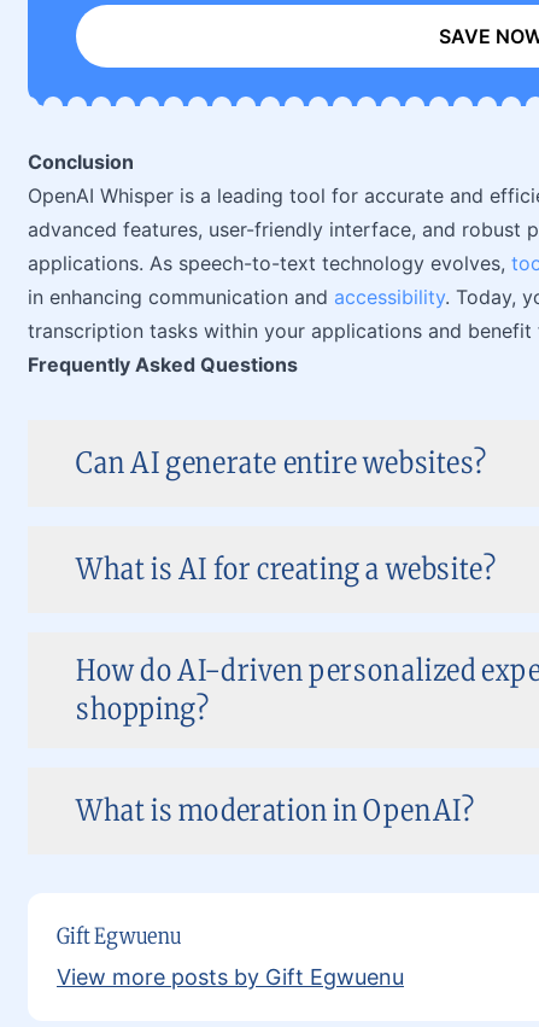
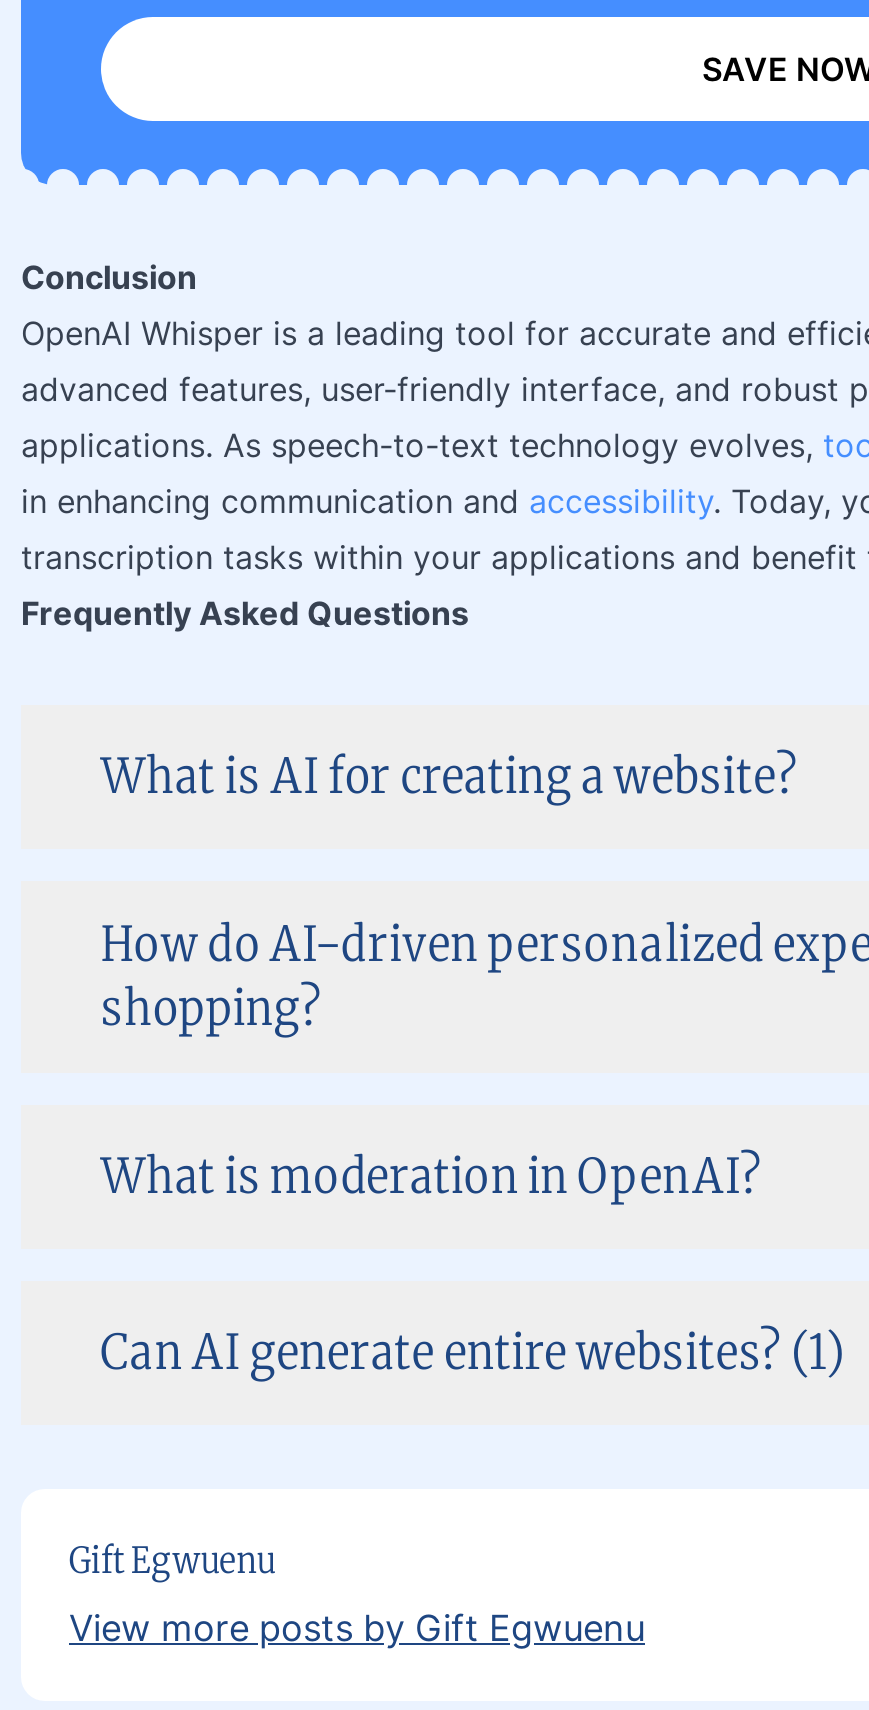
- Can AI generate entire websites?

moved up: What is AI for creating a website? | shopping? | What is moderation in OpenAI?

+ Can AI generate entire websites? (1)
